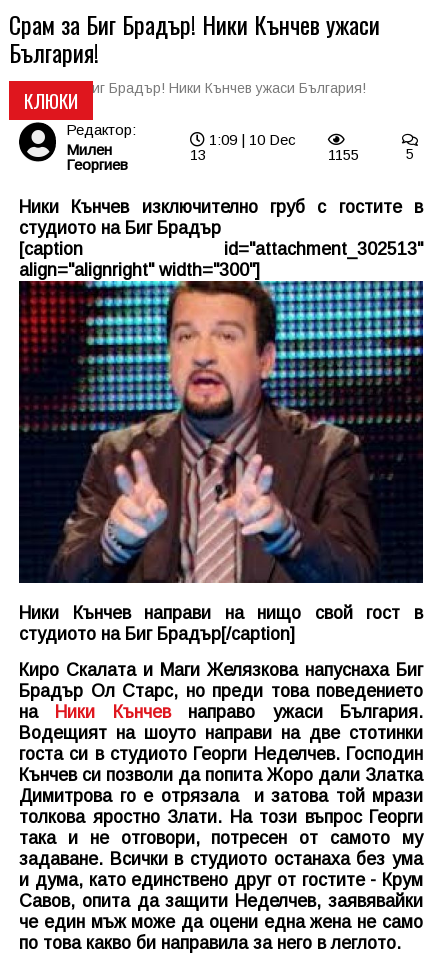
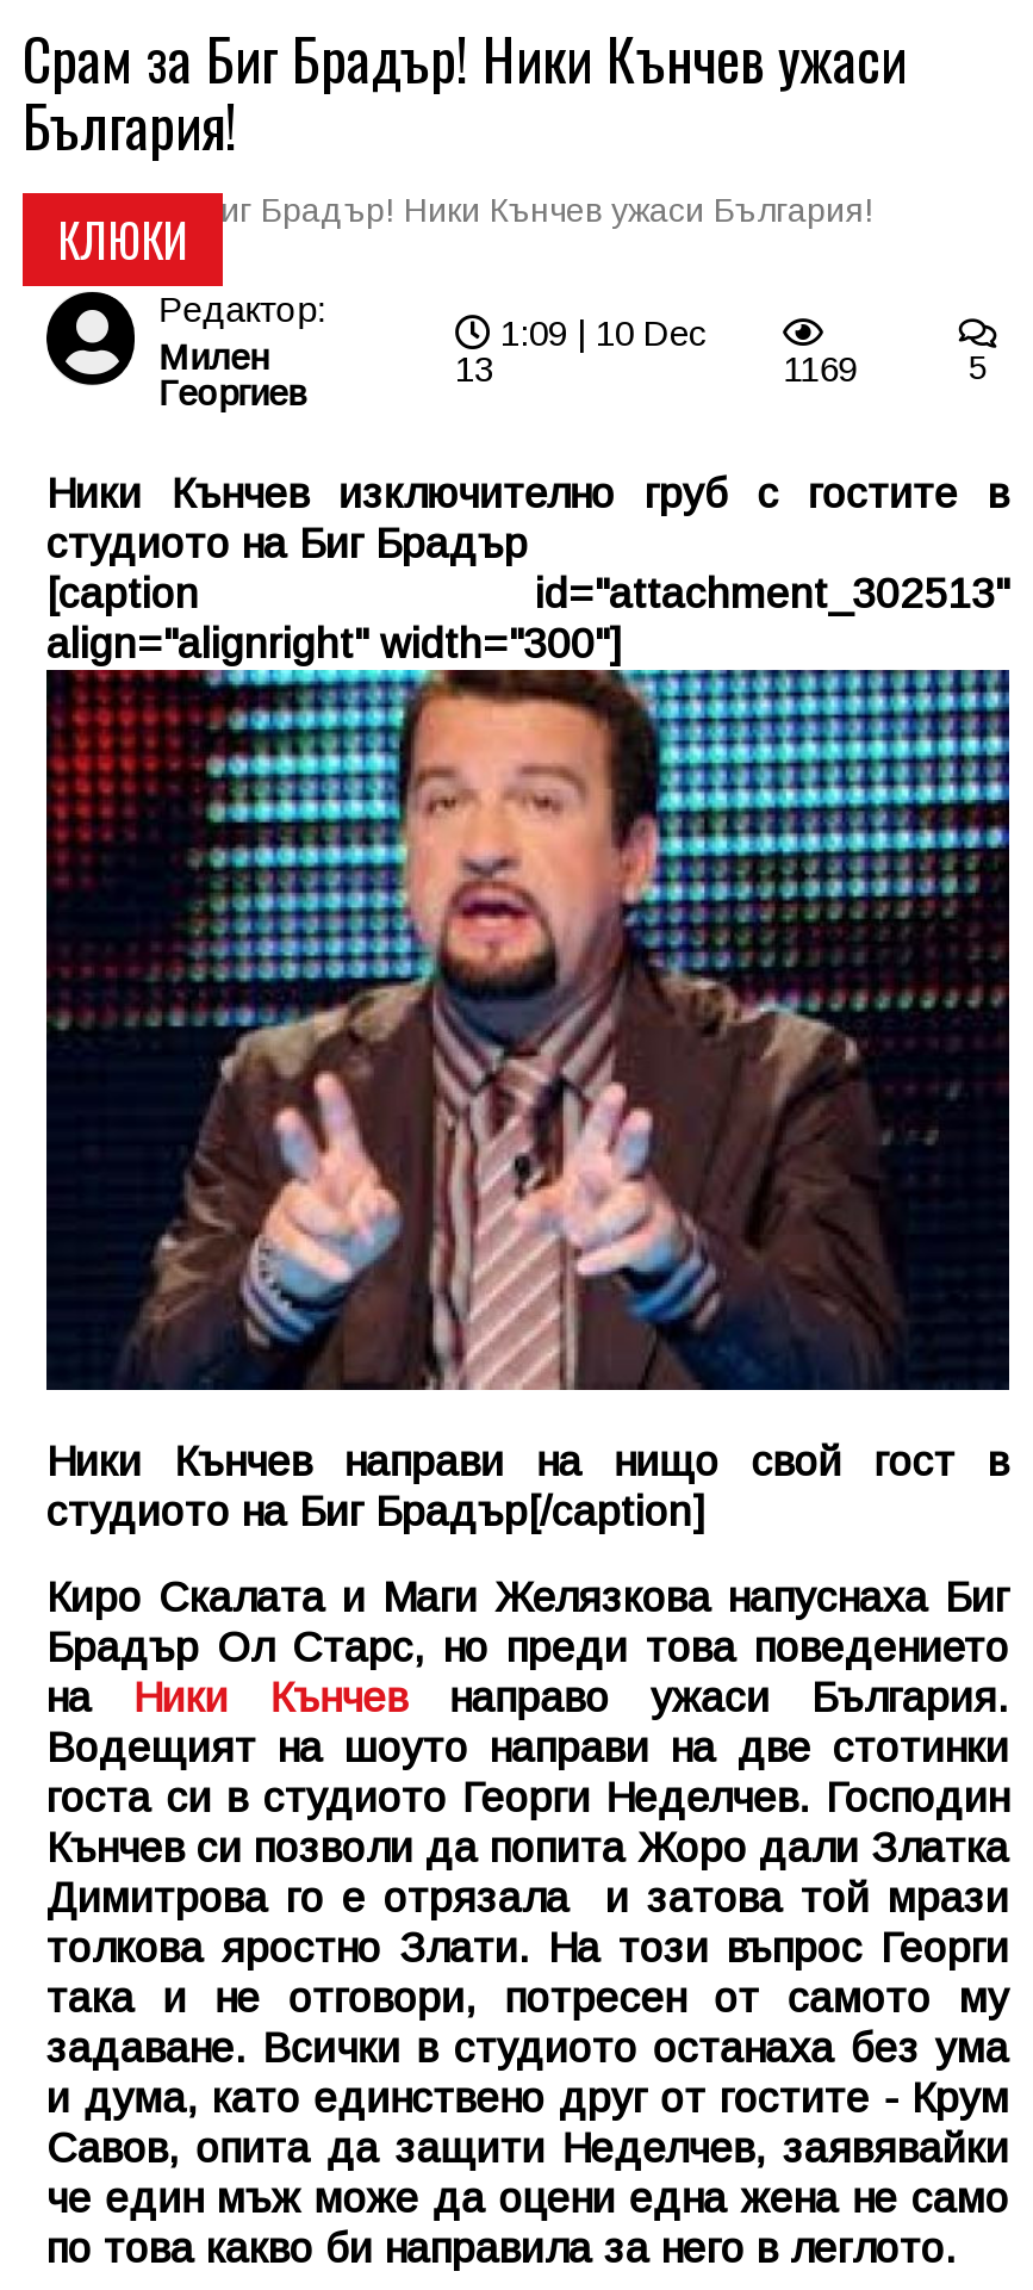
- 1155
+ 1169
